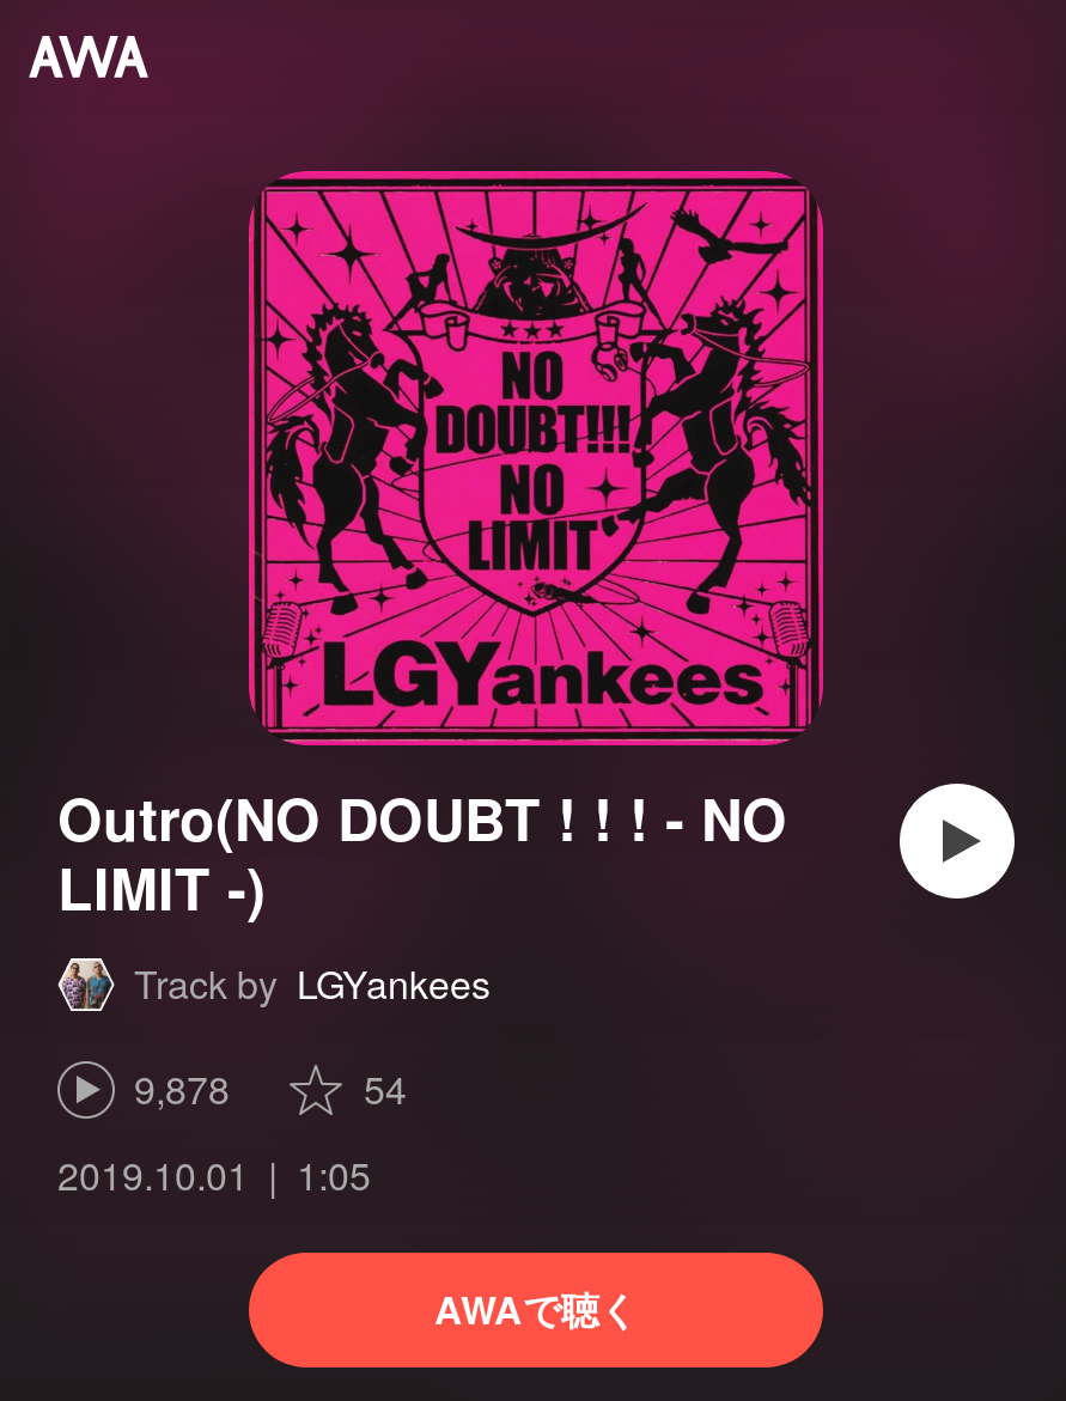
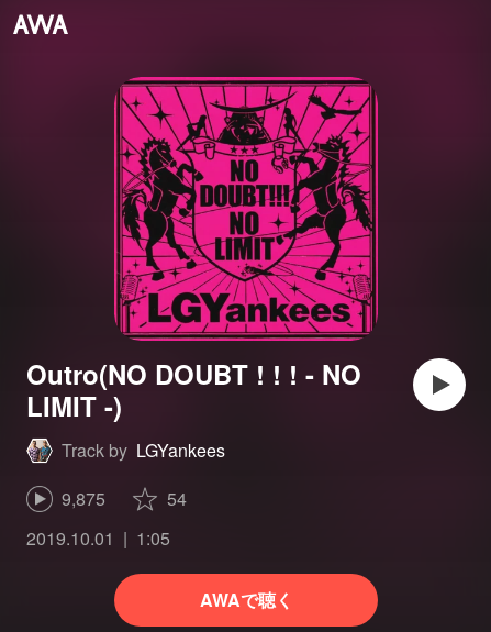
- 9,878
+ 9,875
